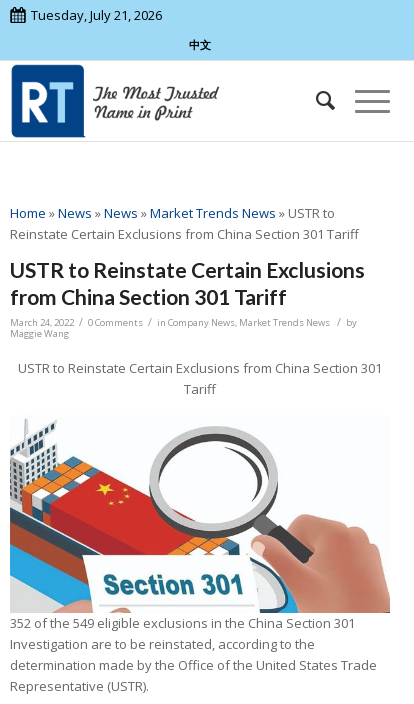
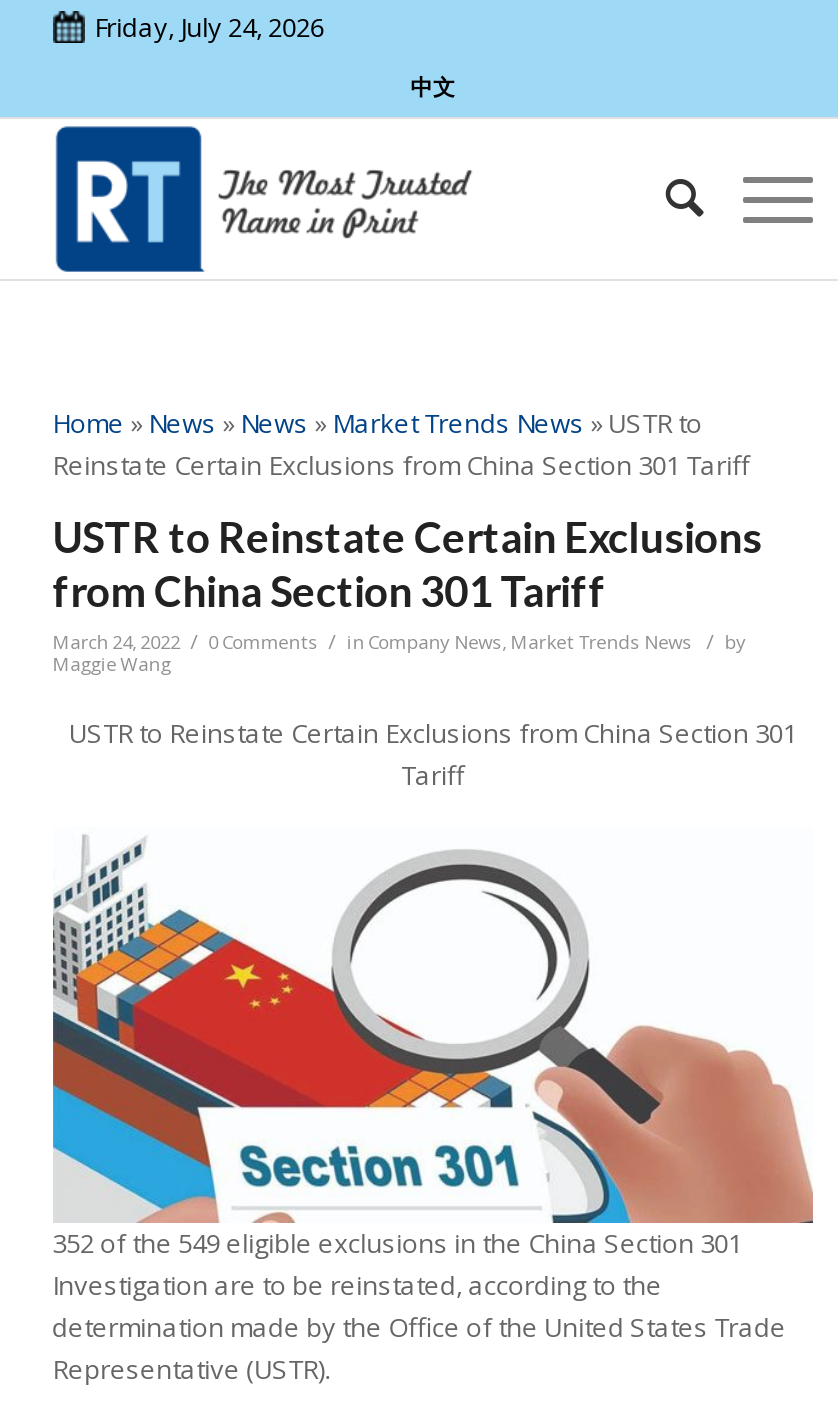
- Tuesday, July 21, 2026
+ Friday, July 24, 2026
